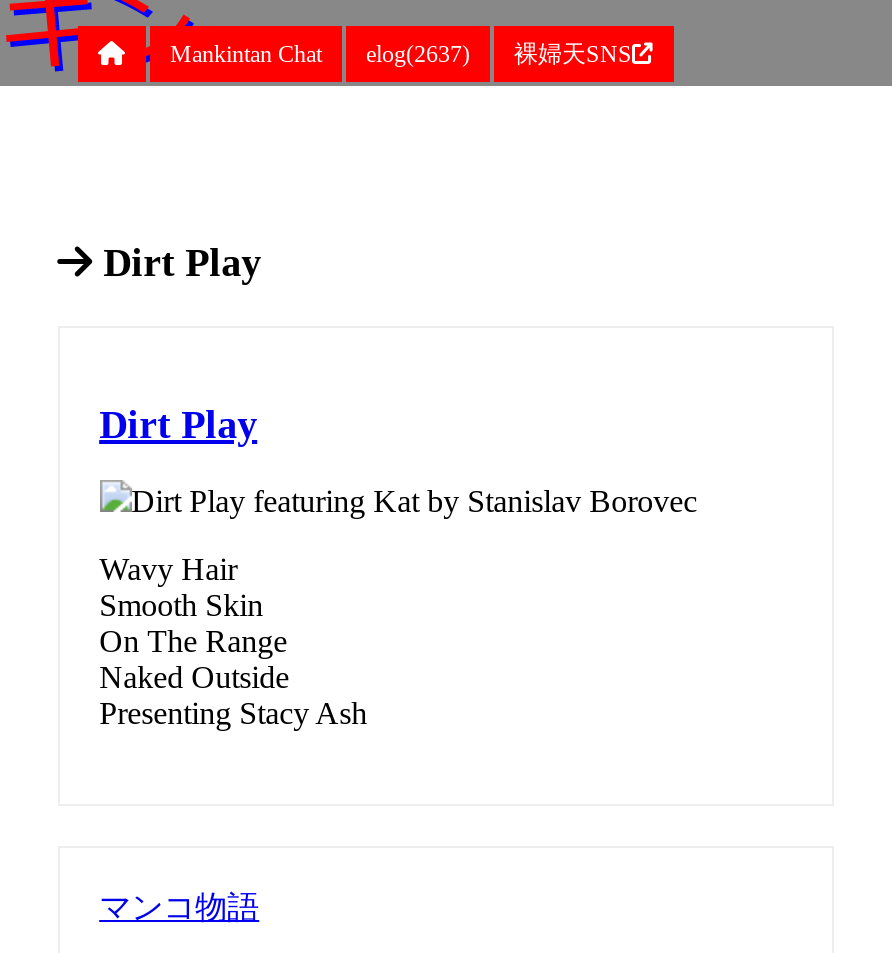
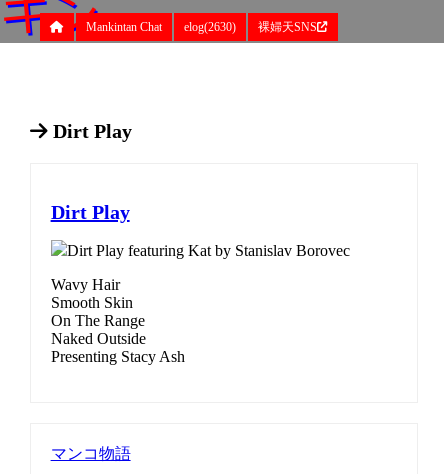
- Mankintan Chat elog(2637) 裸婦天SNS
+ Mankintan Chat elog(2630) 裸婦天SNS
